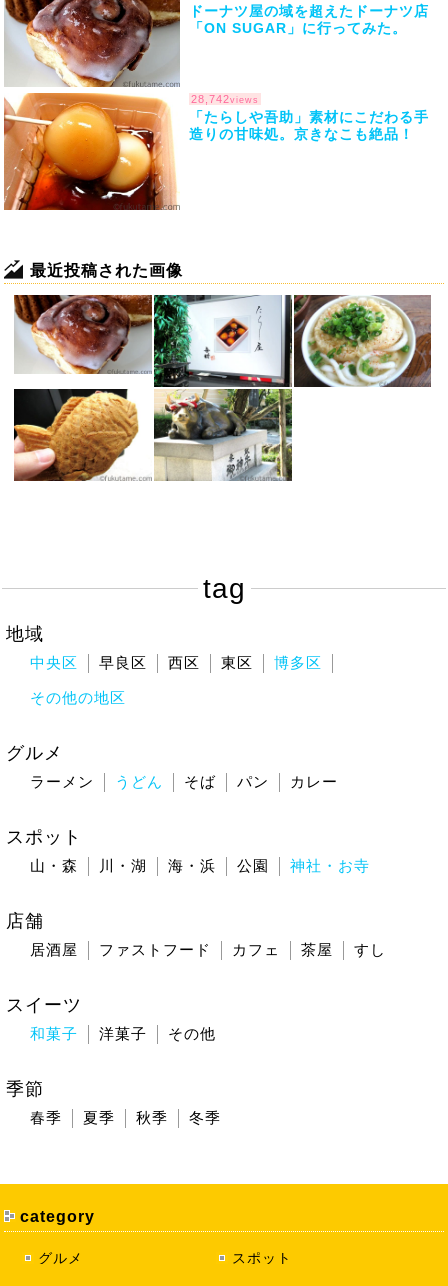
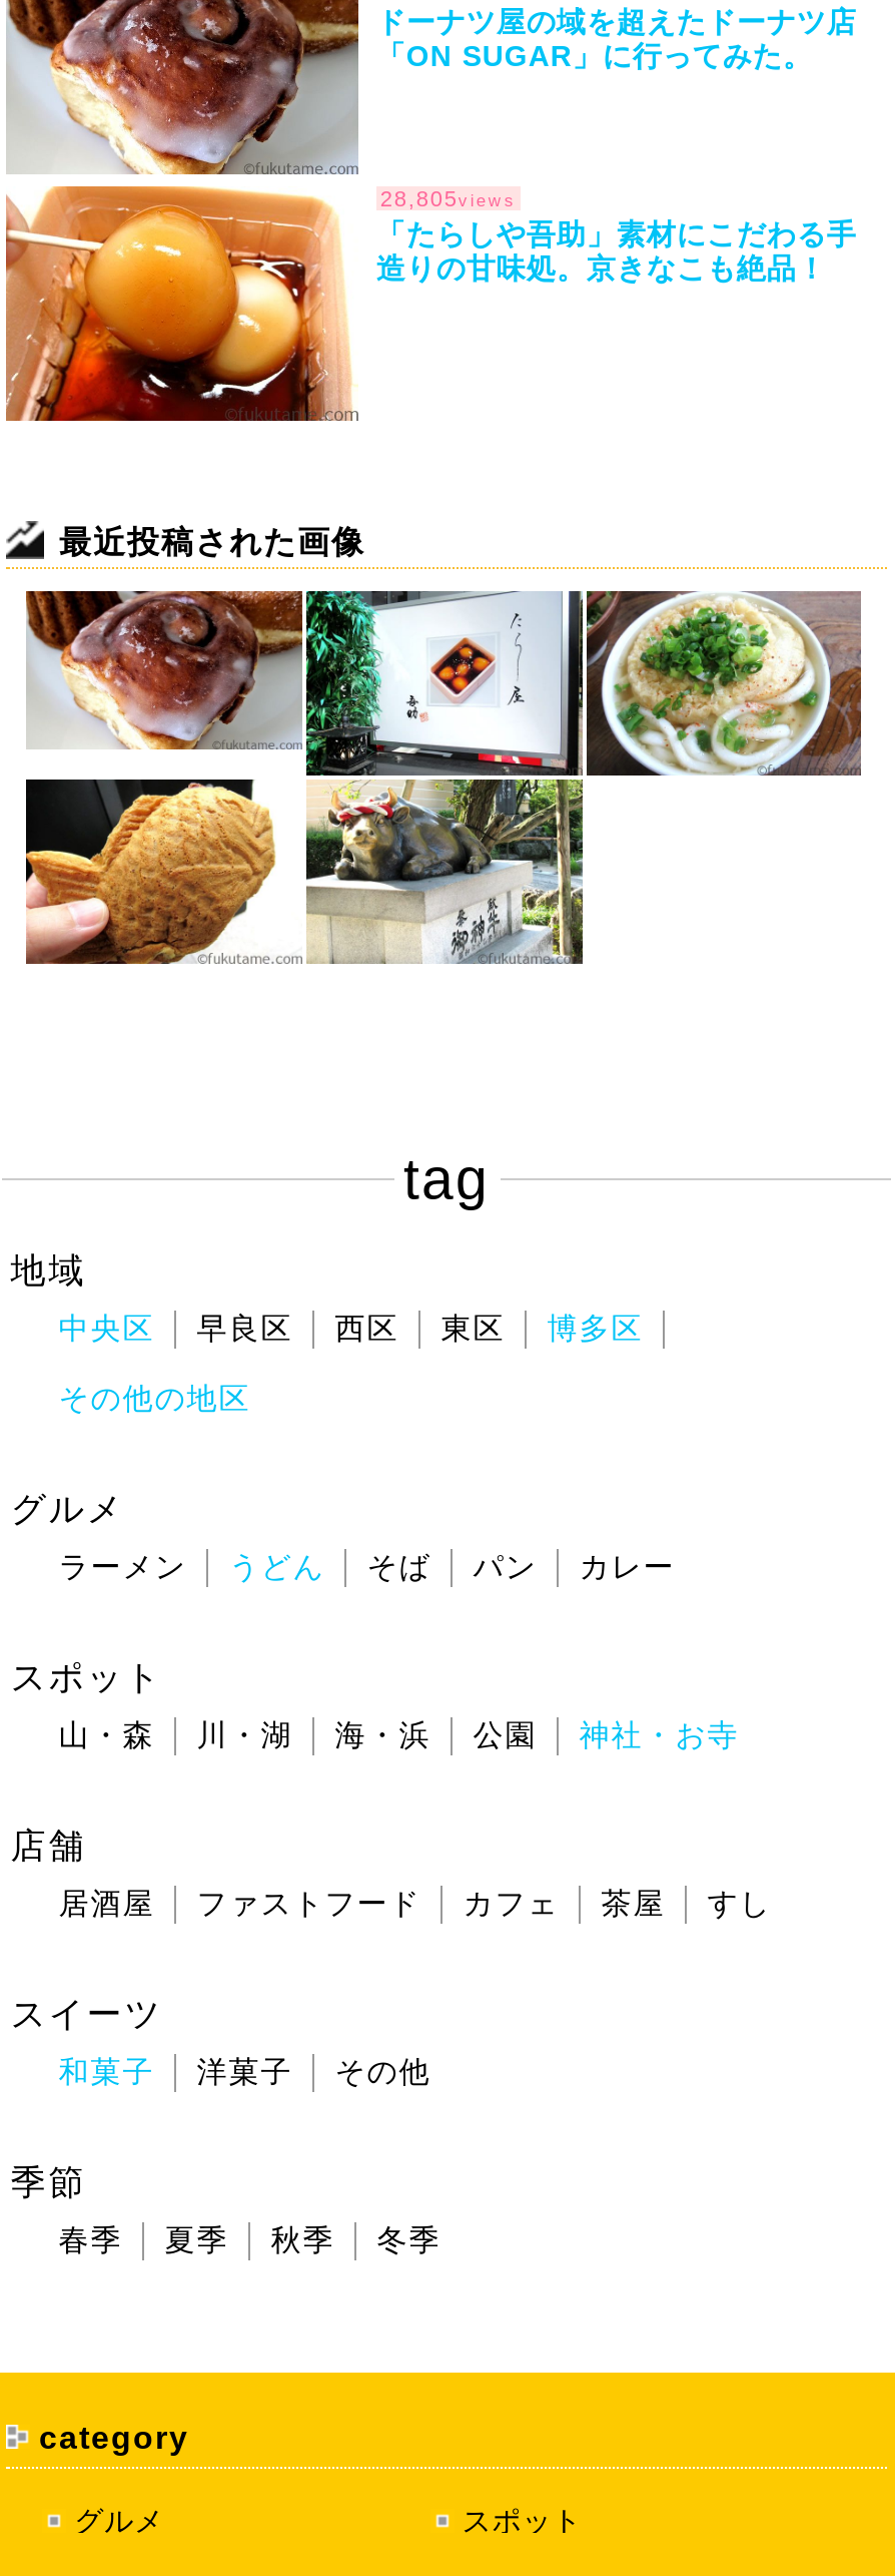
- 28,742views
+ 28,805views
